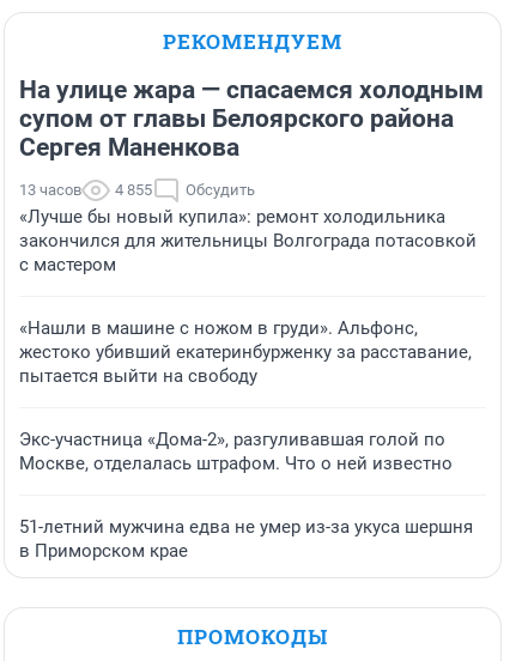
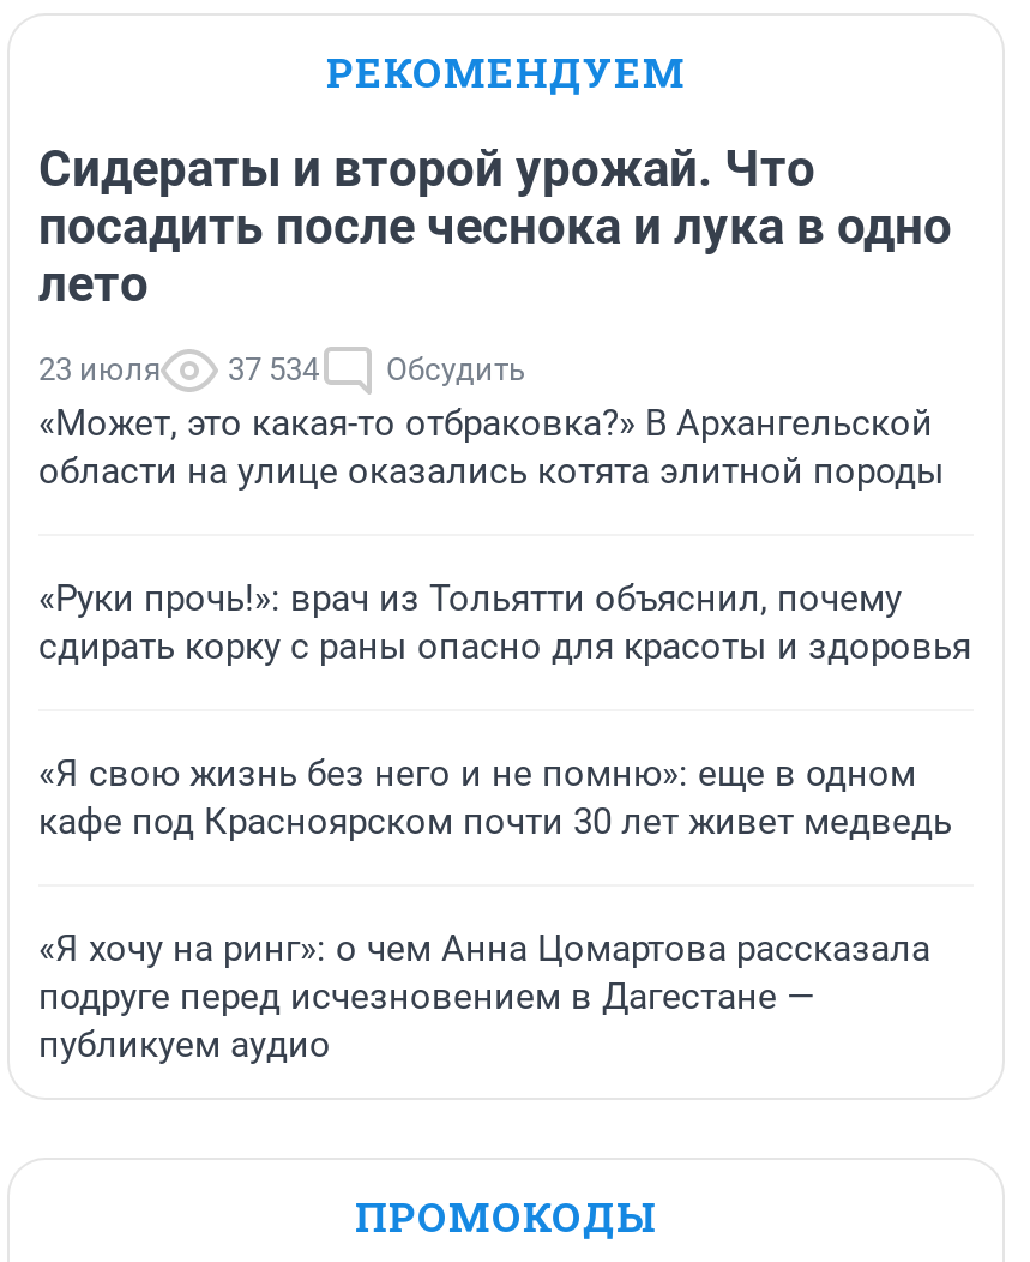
- На улице жара — спасаемся холодным
- супом от главы Белоярского района
- Сергея Маненкова
+ Сидераты и второй урожай. Что
+ посадить после чеснока и лука в одно
+ лето

- 13 часов
- 4 855
+ 23 июля
+ 37 534

- «Лучше бы новый купила»: ремонт холодильника
- закончился для жительницы Волгограда потасовкой
- с мастером
+ «Может, это какая-то отбраковка?» В Архангельской
+ области на улице оказались котята элитной породы

- «Нашли в машине с ножом в груди». Альфонс,
- жестоко убивший екатеринбурженку за расставание,
- пытается выйти на свободу
+ «Руки прочь!»: врач из Тольятти объяснил, почему
+ сдирать корку с раны опасно для красоты и здоровья

- Экс-участница «Дома-2», разгуливавшая голой по
- Москве, отделалась штрафом. Что о ней известно
+ «Я свою жизнь без него и не помню»: еще в одном
+ кафе под Красноярском почти 30 лет живет медведь

- 51-летний мужчина едва не умер из-за укуса шершня
- в Приморском крае
+ «Я хочу на ринг»: о чем Анна Цомартова рассказала
+ подруге перед исчезновением в Дагестане —
+ публикуем аудио
